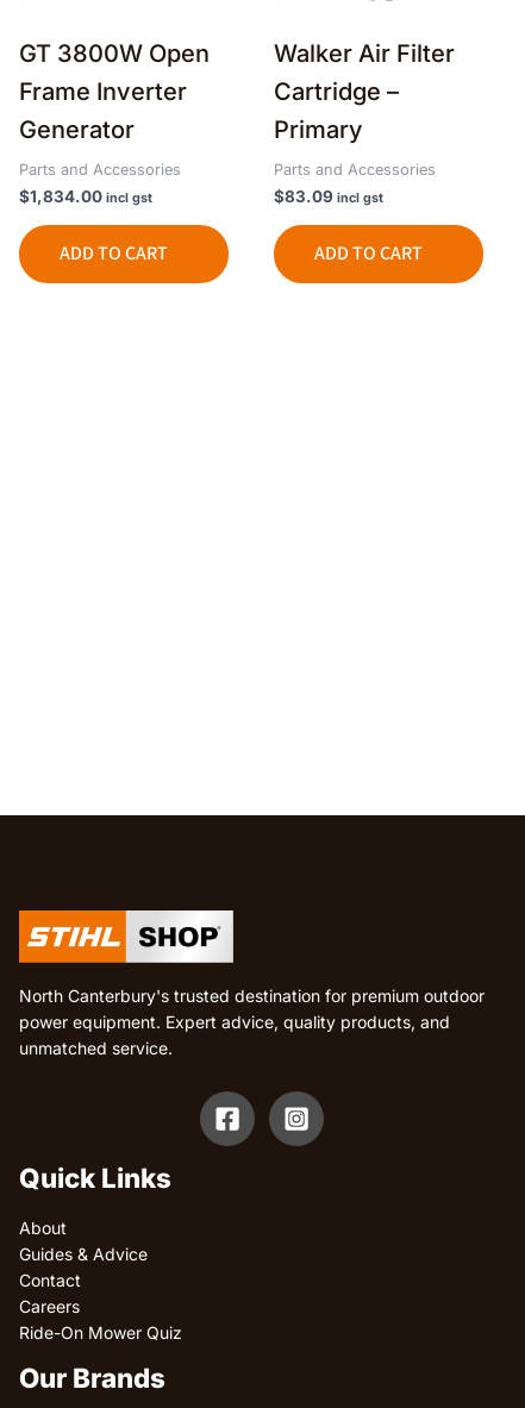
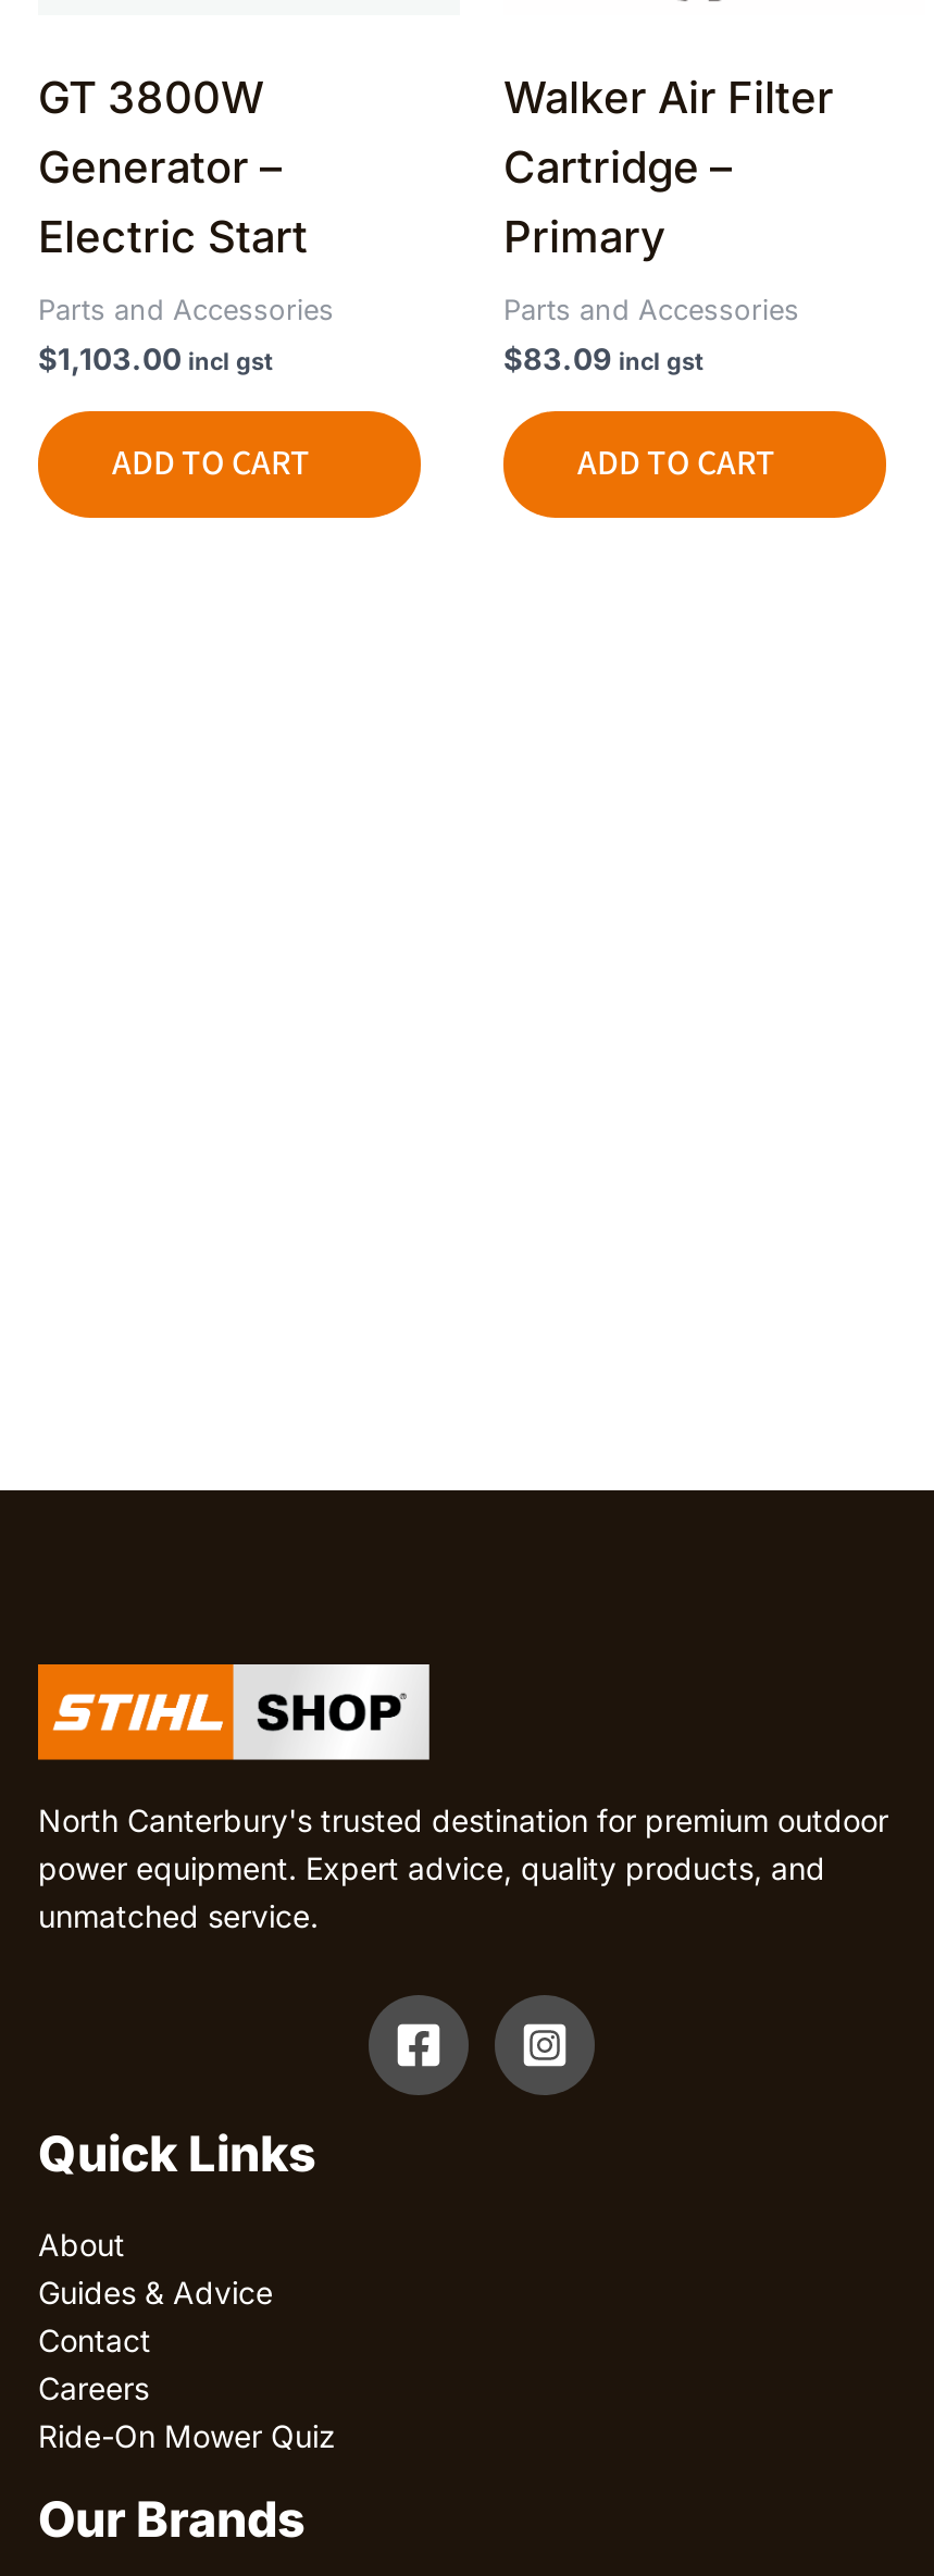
- GT 3800W Open
- Frame Inverter
- Generator
+ GT 3800W
+ Generator –
+ Electric Start

- $1,834.00 incl gst
+ $1,103.00 incl gst
